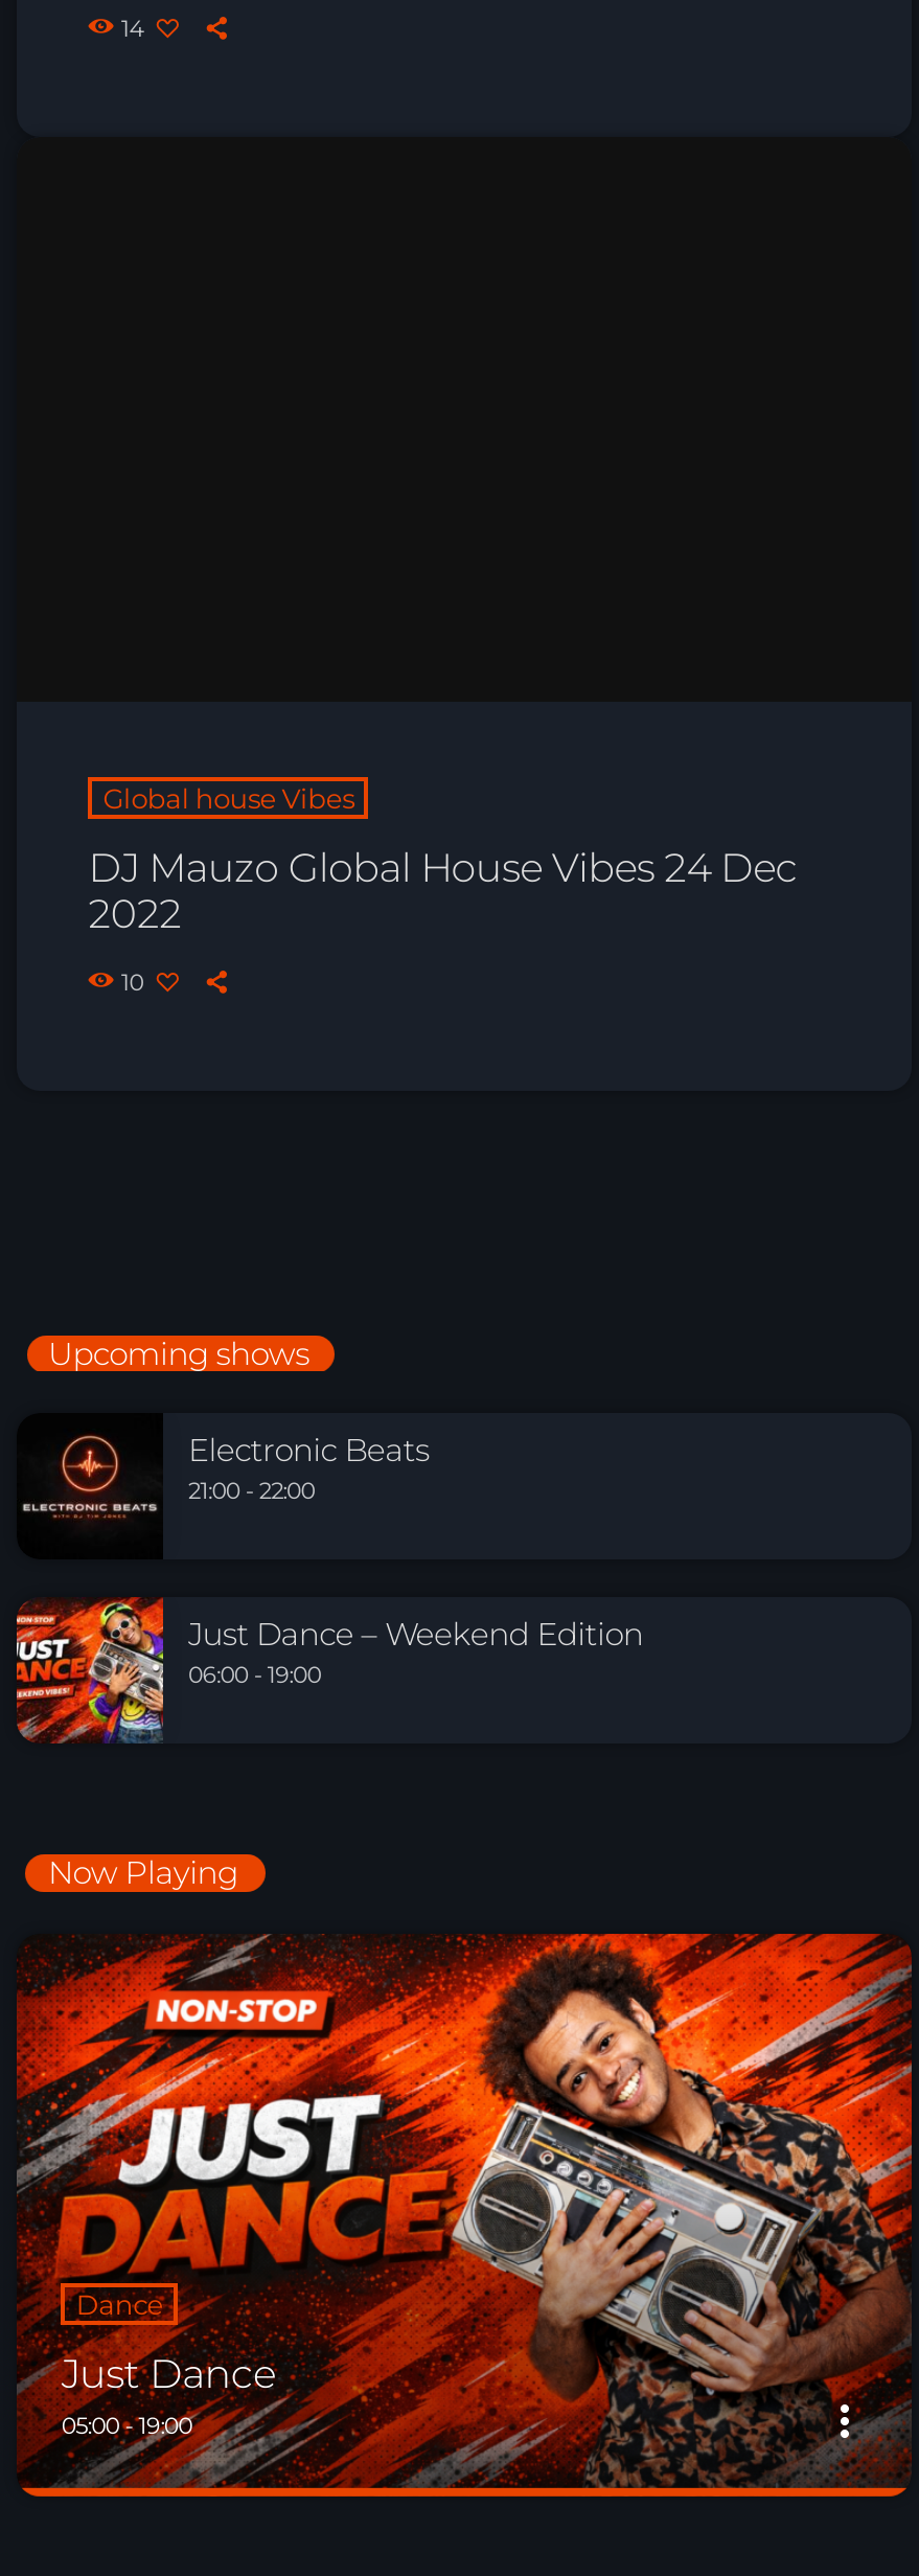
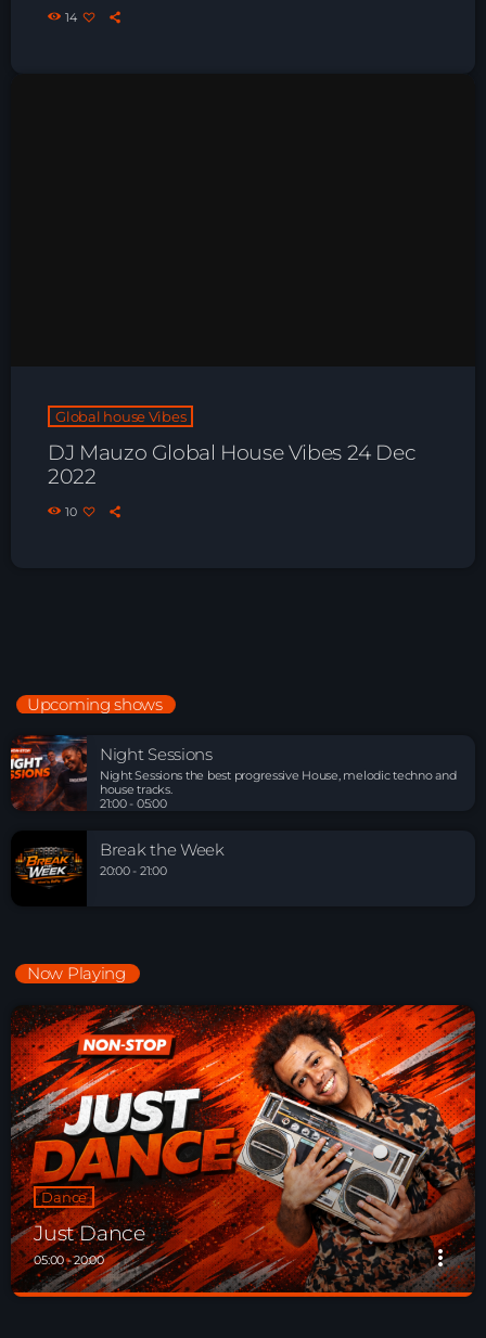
- [image]
- Electronic Beats
- 21:00 - 22:00
+ [image]
+ Night Sessions
+ Night Sessions the best progressive House, melodic techno and
+ house tracks.
+ 21:00 - 05:00

- [image]
- Just Dance – Weekend Edition
- 06:00 - 19:00
+ [image]
+ Break the Week
+ 20:00 - 21:00

- 05:00 - 19:00
+ 05:00 - 20:00
